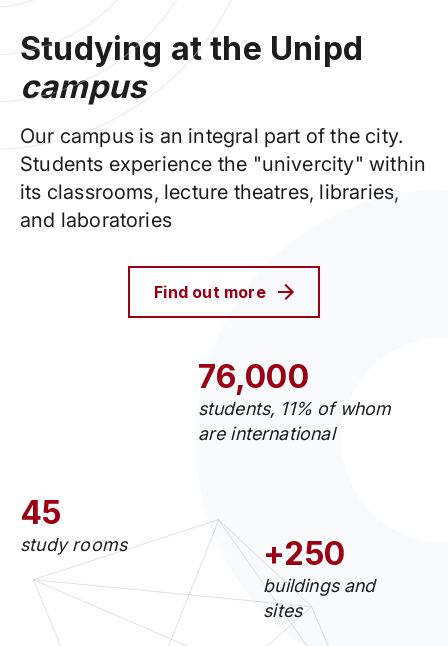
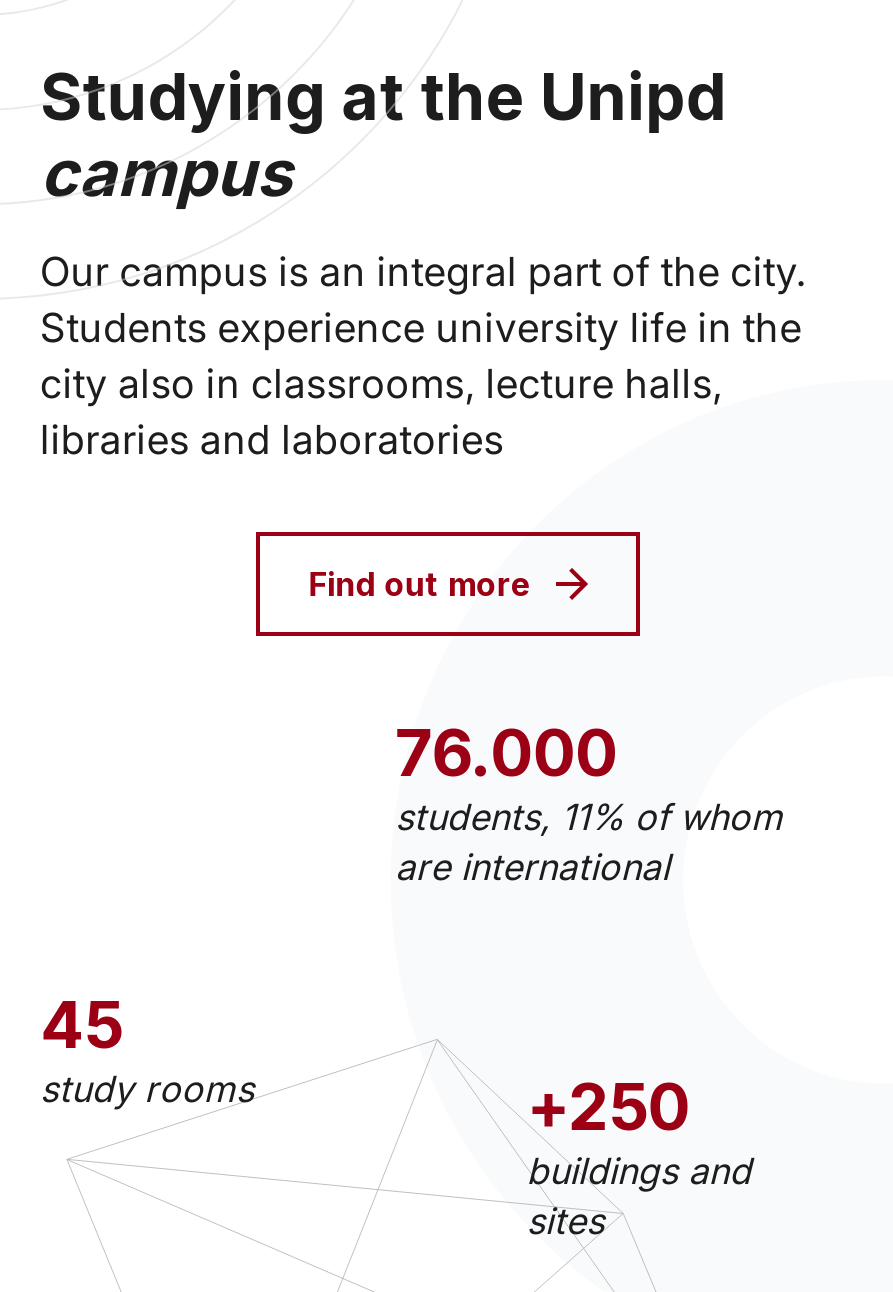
- Students experience the "univercity" within
- its classrooms, lecture theatres, libraries,
- and laboratories
+ Students experience university life in the
+ city also in classrooms, lecture halls,
+ libraries and laboratories

- 76,000
+ 76.000
